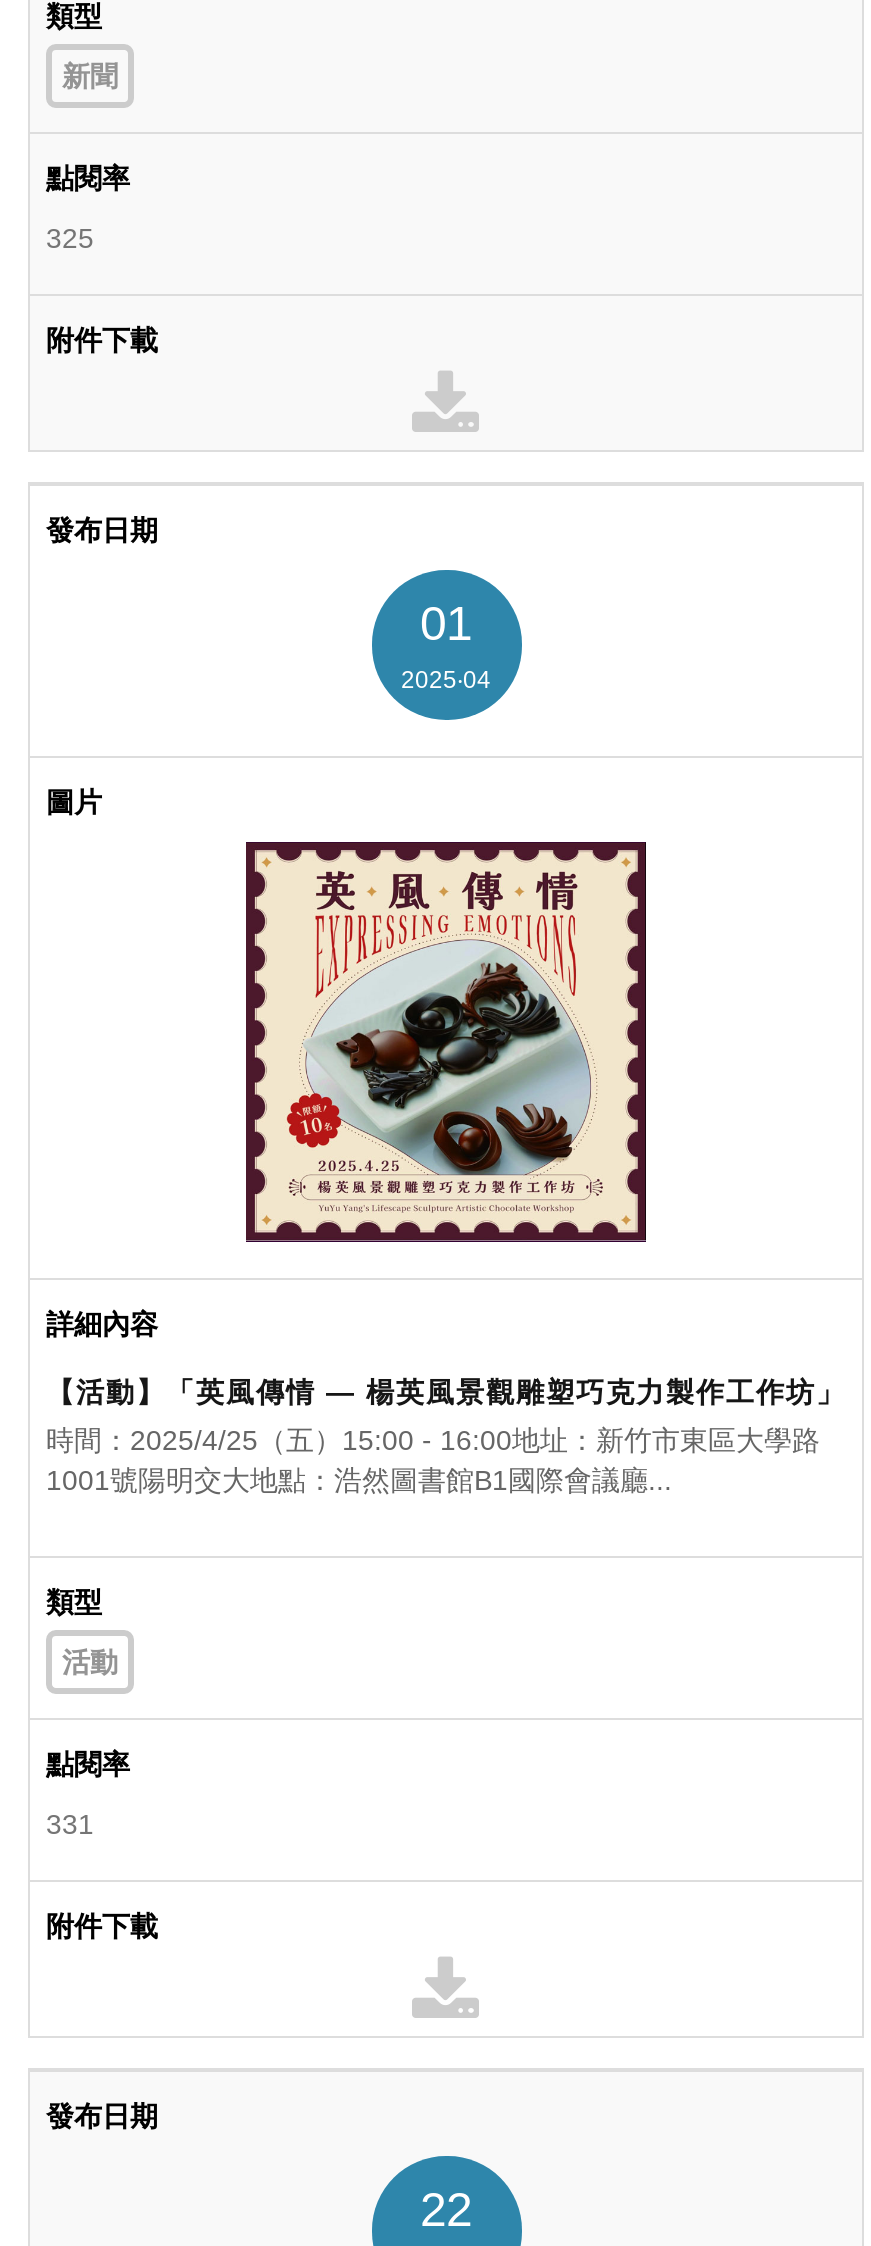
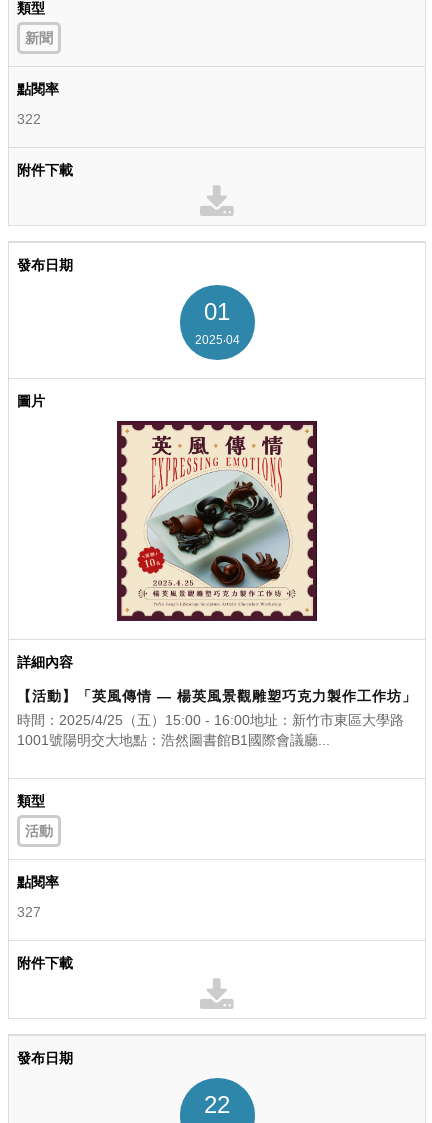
- 325
+ 322

- 331
+ 327
